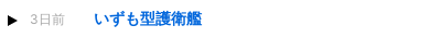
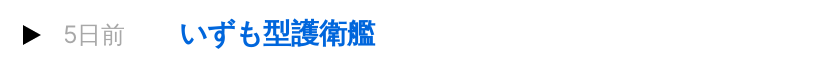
- 3日前 いずも型護衛艦
+ 5日前 いずも型護衛艦
